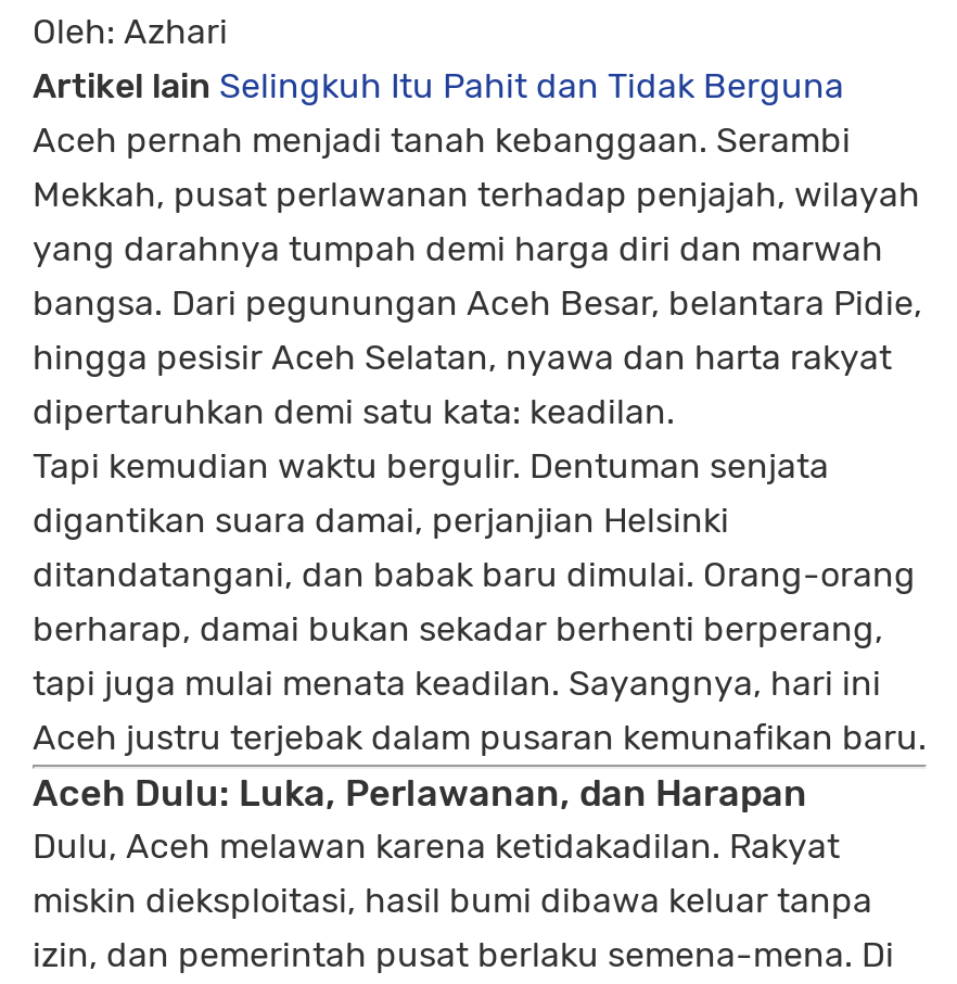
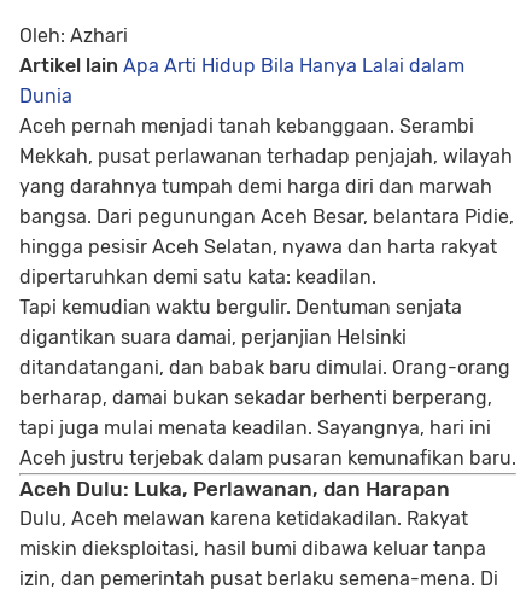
- Artikel lain Selingkuh Itu Pahit dan Tidak Berguna
+ Artikel lain Apa Arti Hidup Bila Hanya Lalai dalam
+ Dunia
